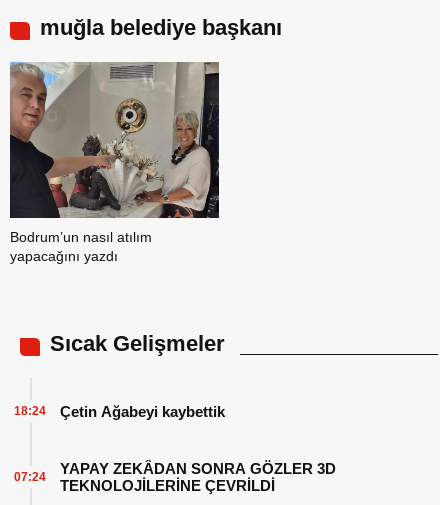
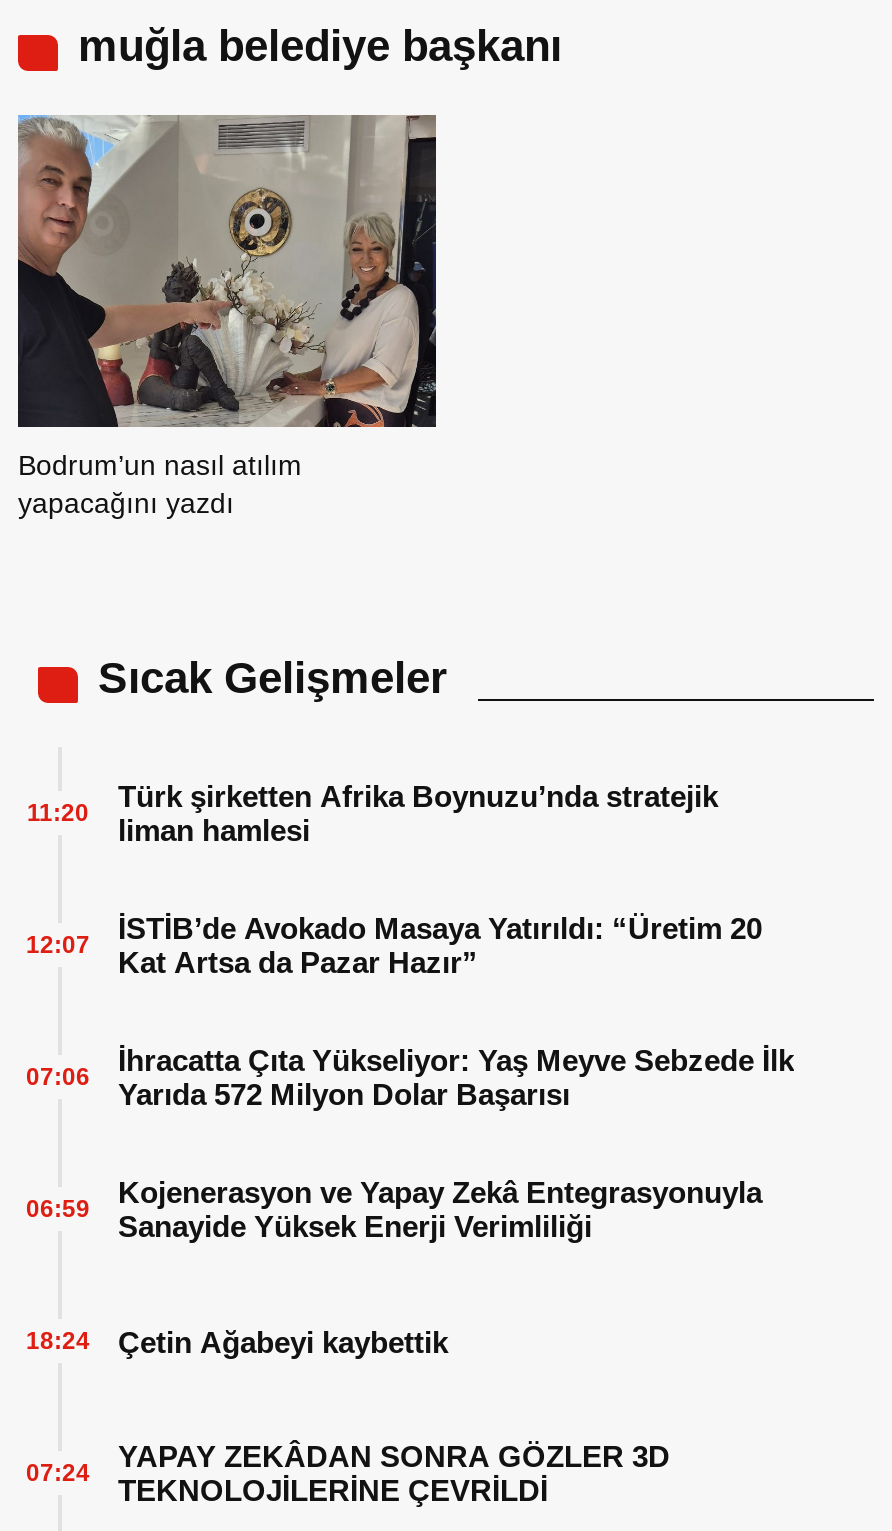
+ Türk şirketten Afrika Boynuzu’nda stratejik
+ liman hamlesi
+ 11:20
+ İSTİB’de Avokado Masaya Yatırıldı: “Üretim 20
+ Kat Artsa da Pazar Hazır”
+ 12:07
+ İhracatta Çıta Yükseliyor: Yaş Meyve Sebzede İlk
+ Yarıda 572 Milyon Dolar Başarısı
+ 07:06
+ Kojenerasyon ve Yapay Zekâ Entegrasyonuyla
+ Sanayide Yüksek Enerji Verimliliği
+ 06:59
